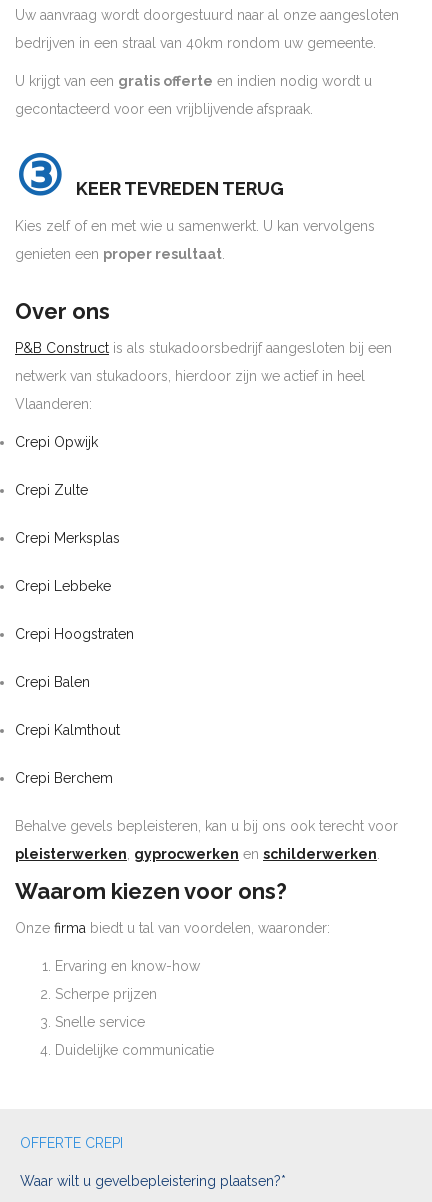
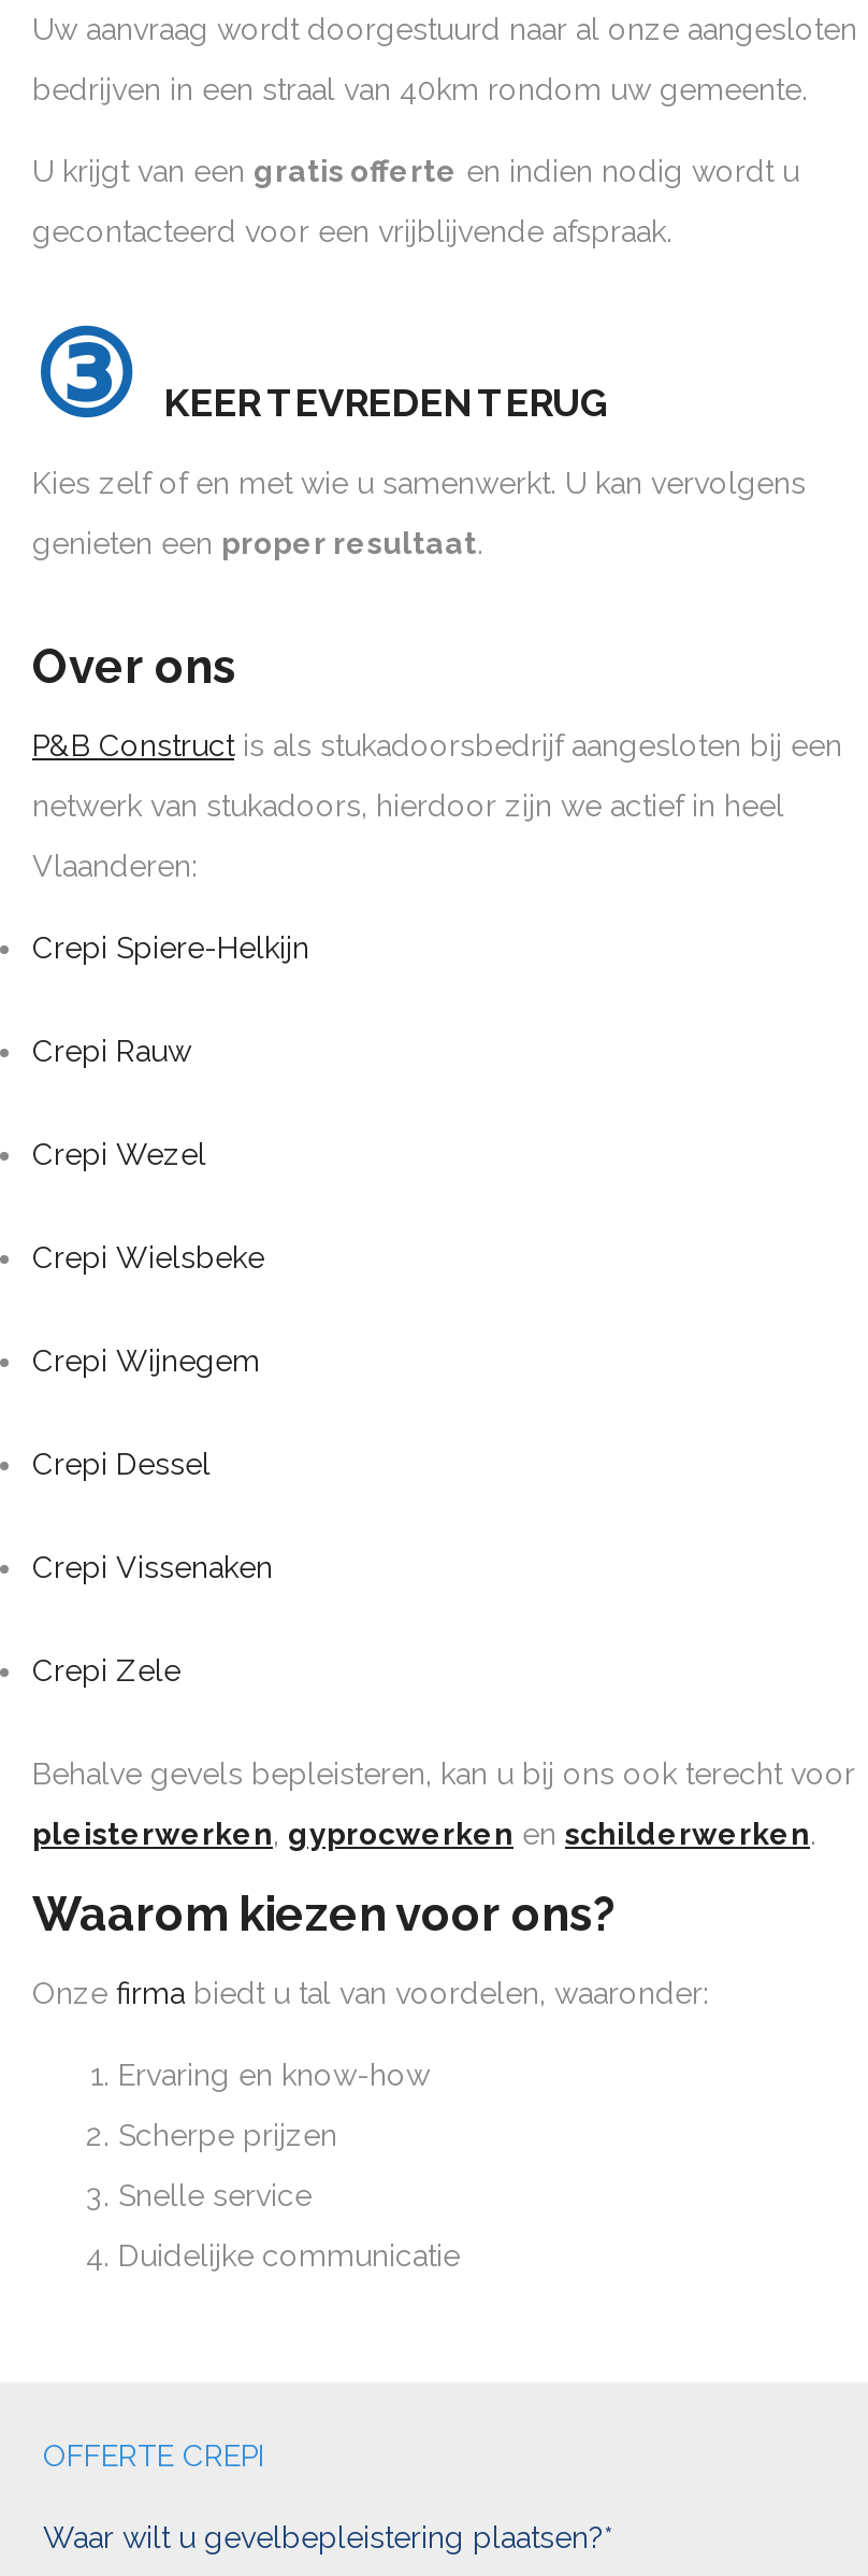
- Crepi Opwijk
+ Crepi Spiere-Helkijn

- Crepi Zulte
+ Crepi Rauw

- Crepi Merksplas
+ Crepi Wezel

- Crepi Lebbeke
+ Crepi Wielsbeke

- Crepi Hoogstraten
+ Crepi Wijnegem

- Crepi Balen
+ Crepi Dessel

- Crepi Kalmthout
+ Crepi Vissenaken

- Crepi Berchem
+ Crepi Zele
